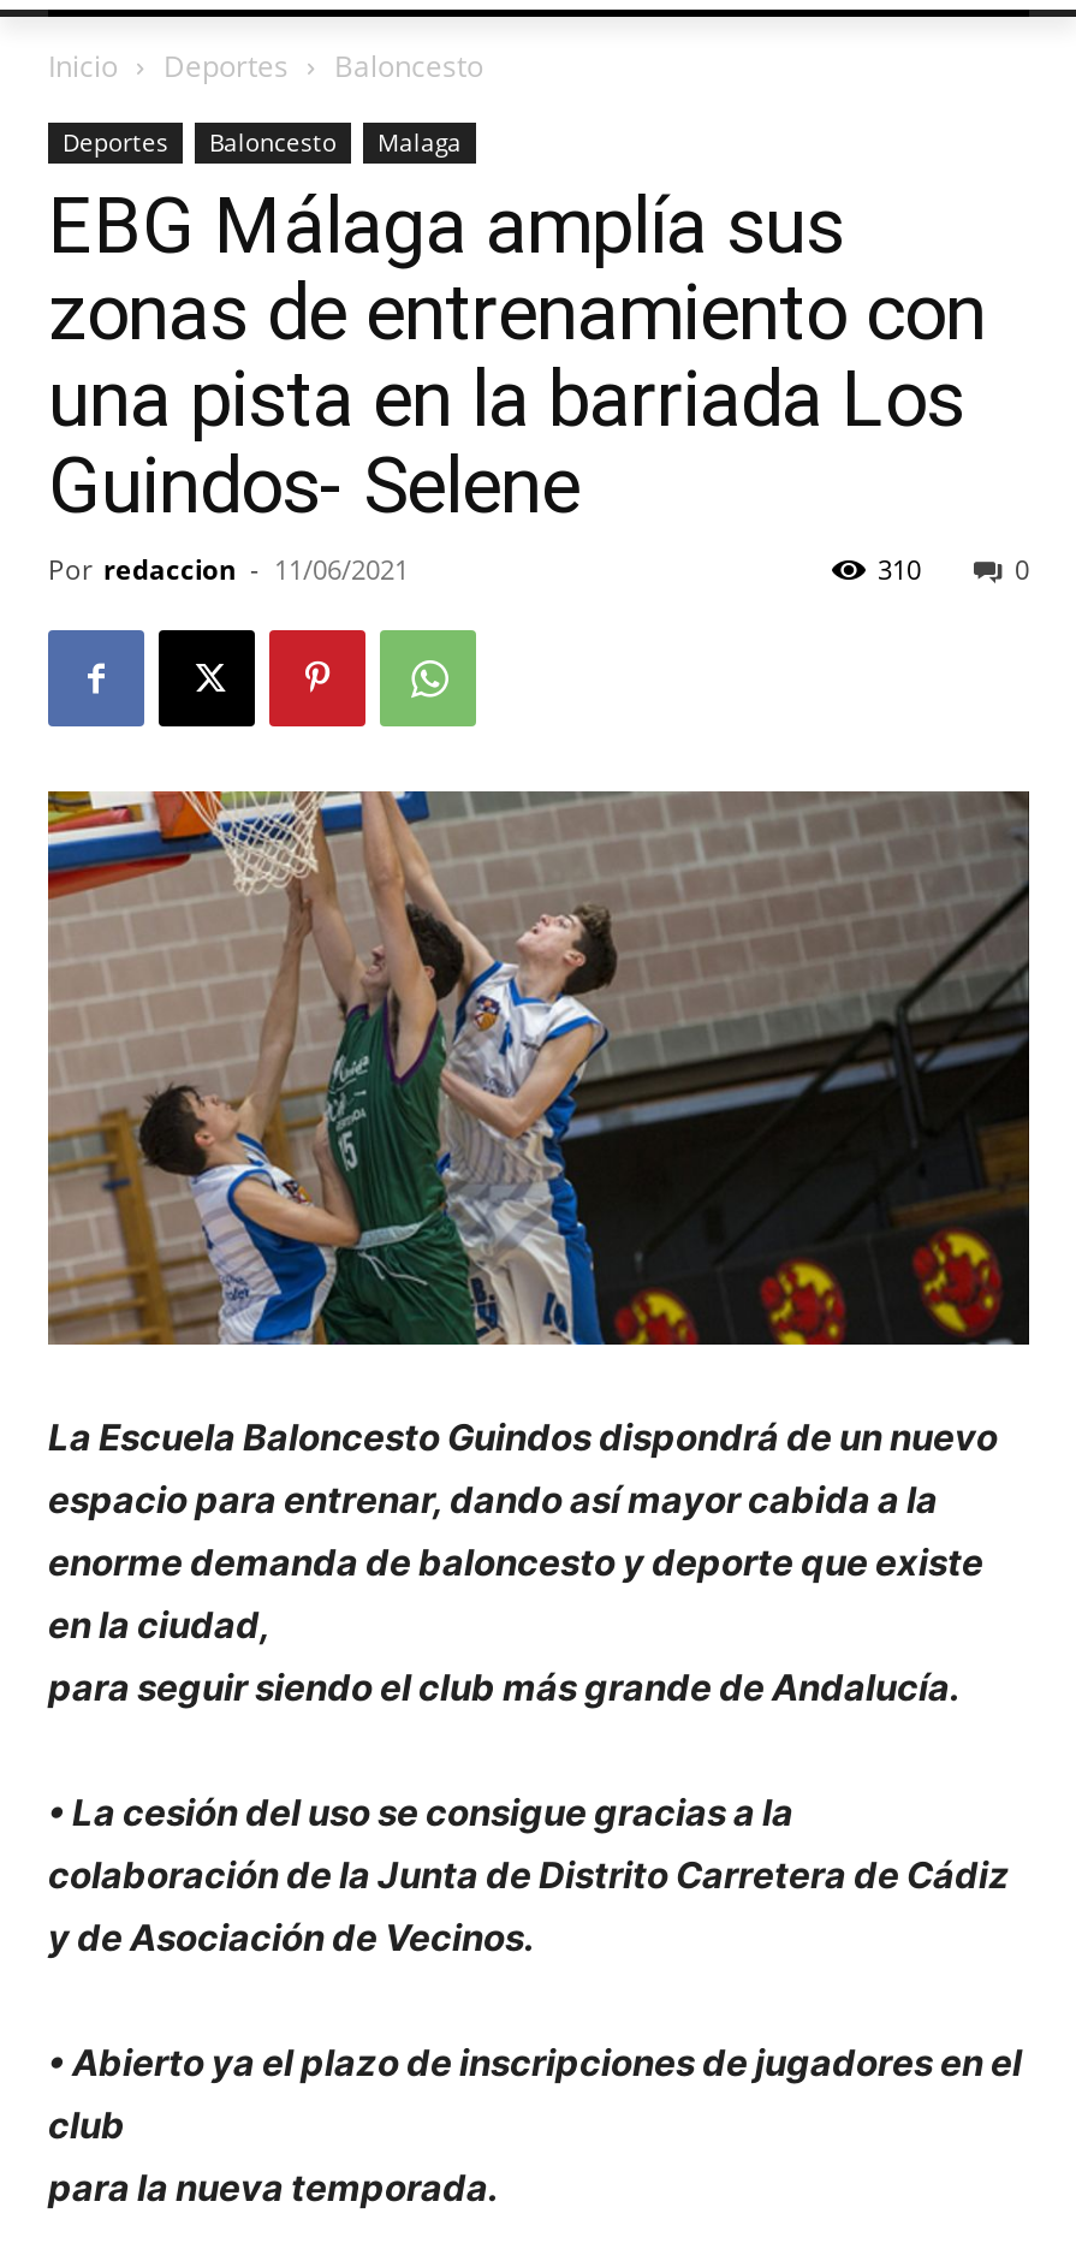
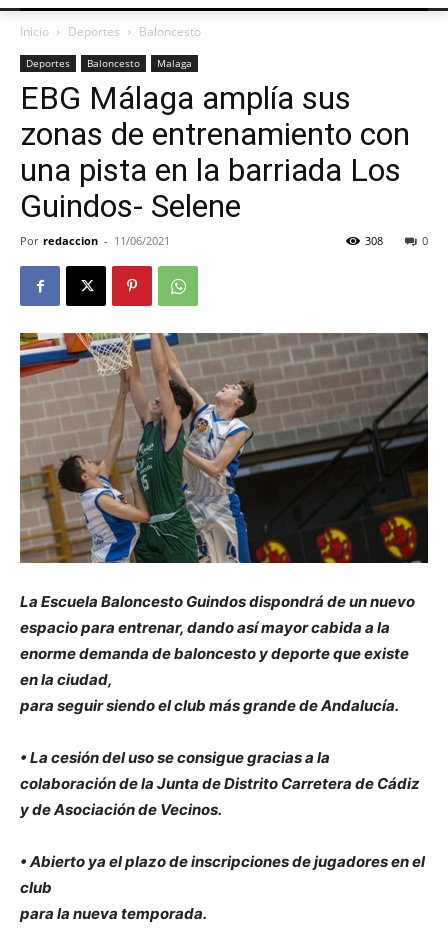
- 310
+ 308
